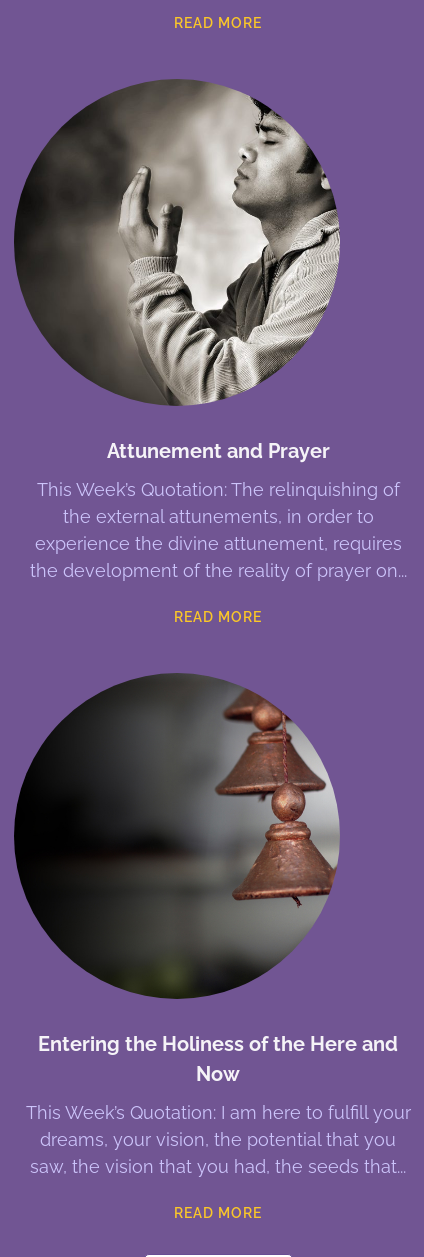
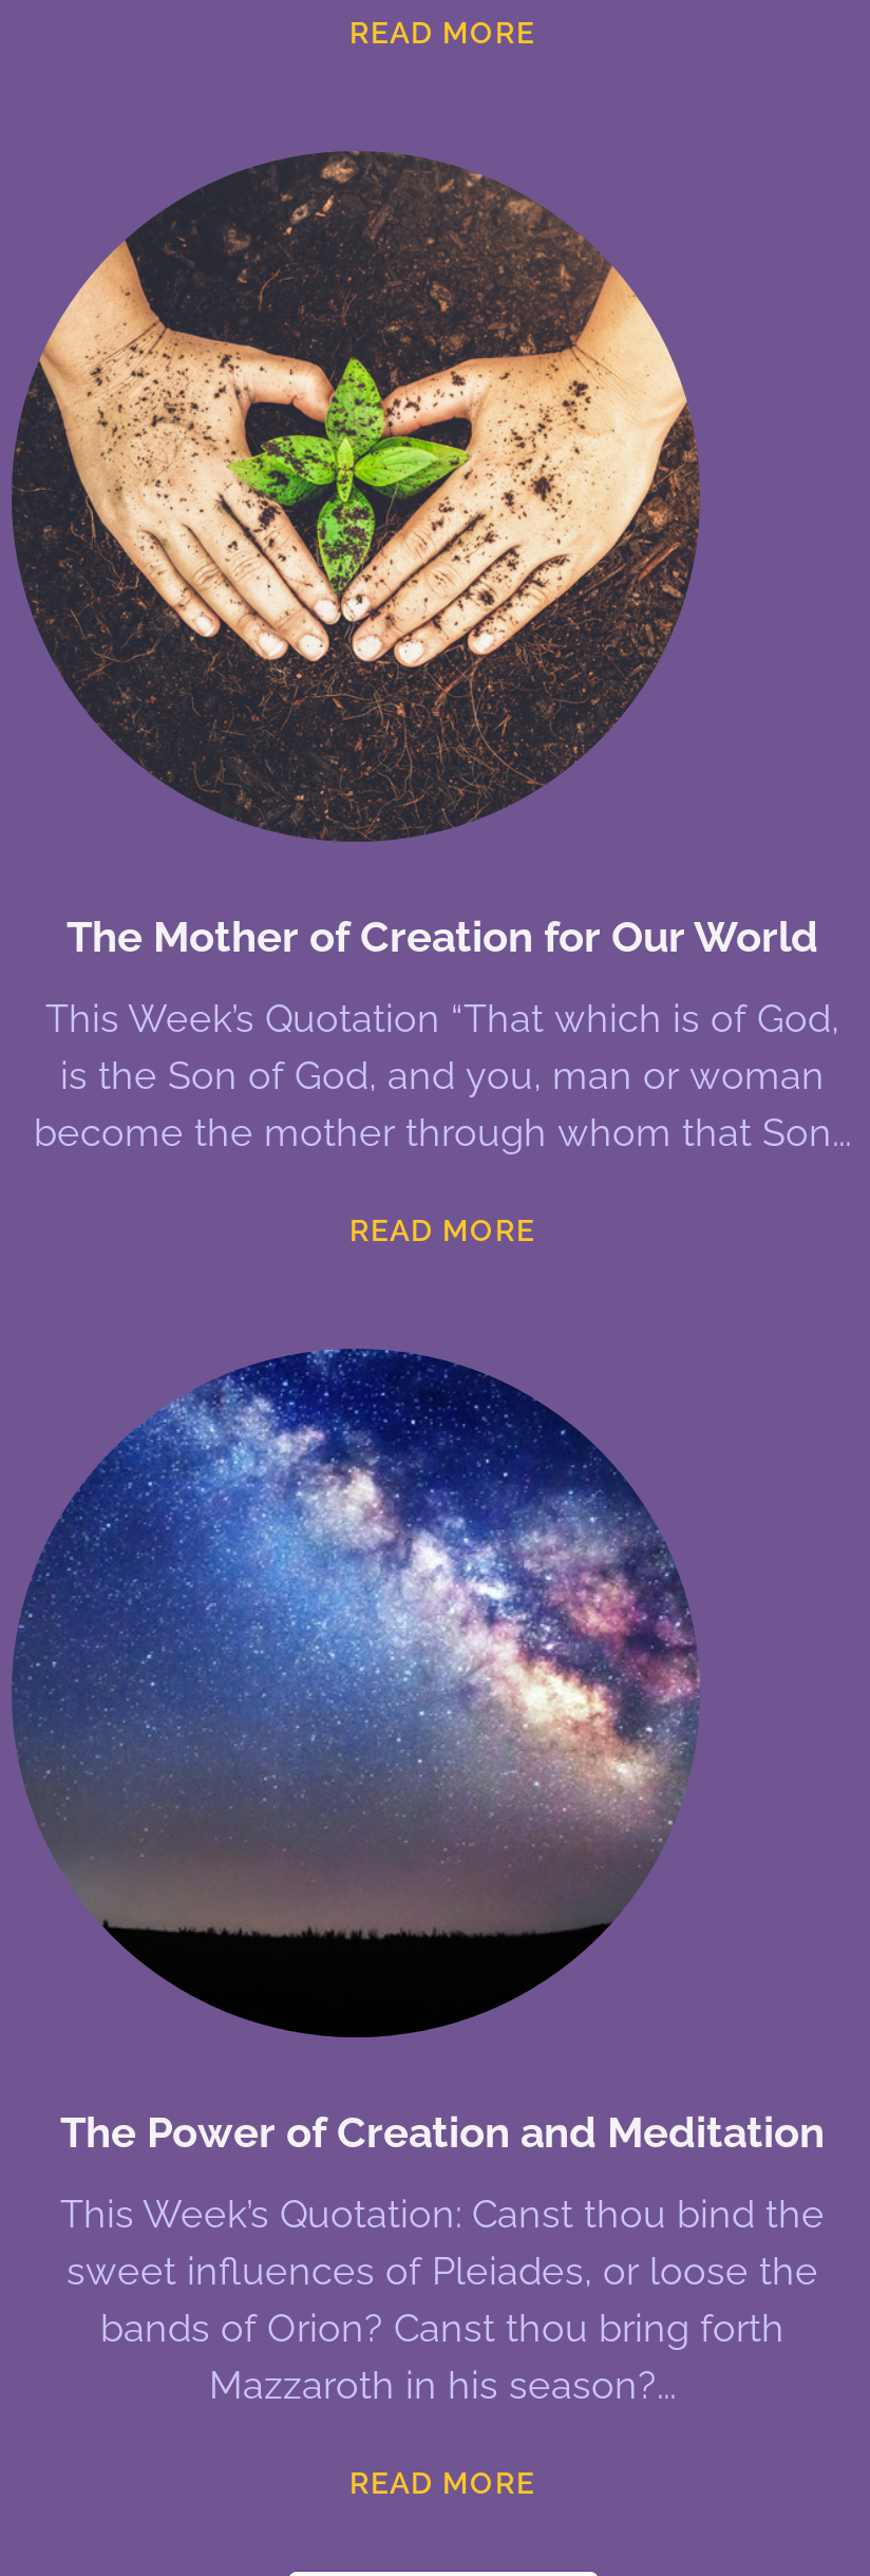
- [image]
- Attunement and Prayer
+ [image]
+ The Mother of Creation for Our World

- This Week’s Quotation: The relinquishing of
- the external attunements, in order to
- experience the divine attunement, requires
- the development of the reality of prayer on
+ This Week’s Quotation “That which is of God,
+ is the Son of God, and you, man or woman
+ become the mother through whom that Son

- [image]
- Entering the Holiness of the Here and
- Now
+ [image]
+ The Power of Creation and Meditation

- This Week’s Quotation: I am here to fulfill your
- dreams, your vision, the potential that you
- saw, the vision that you had, the seeds that
+ This Week’s Quotation: Canst thou bind the
+ sweet influences of Pleiades, or loose the
+ bands of Orion? Canst thou bring forth
+ Mazzaroth in his season?
